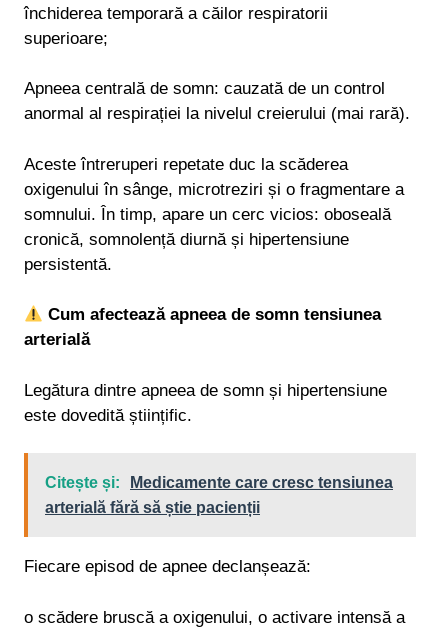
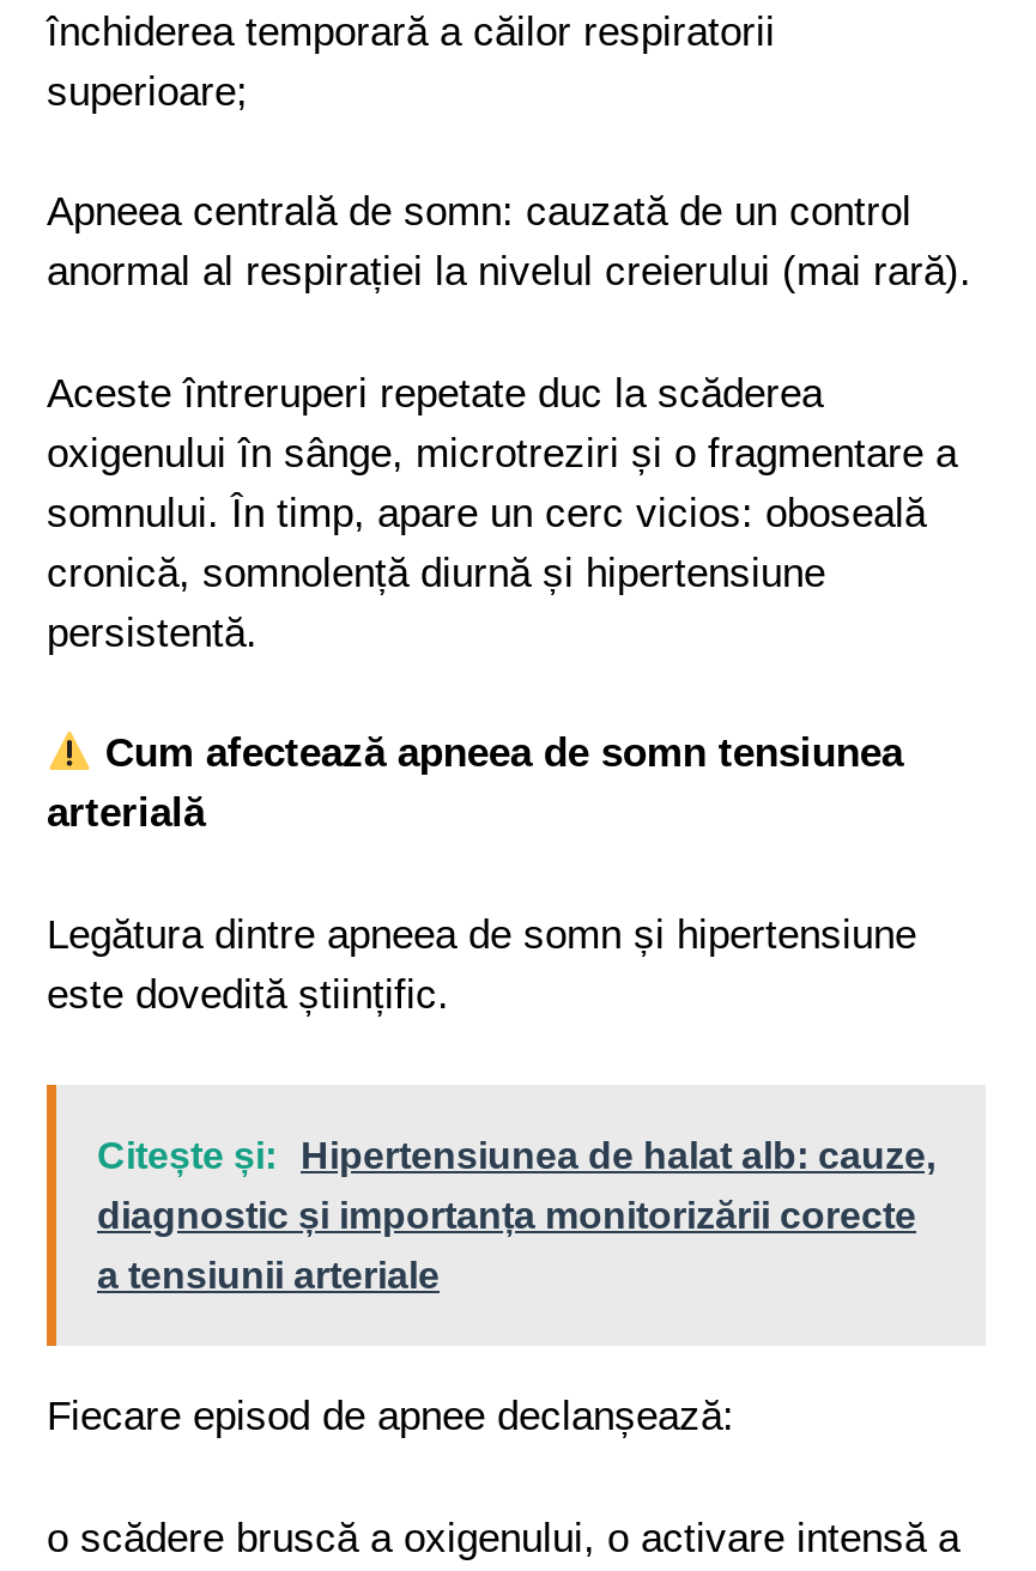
- Citește și: Medicamente care cresc tensiunea
- arterială fără să știe pacienții
+ Citește și: Hipertensiunea de halat alb: cauze,
+ diagnostic și importanța monitorizării corecte
+ a tensiunii arteriale
